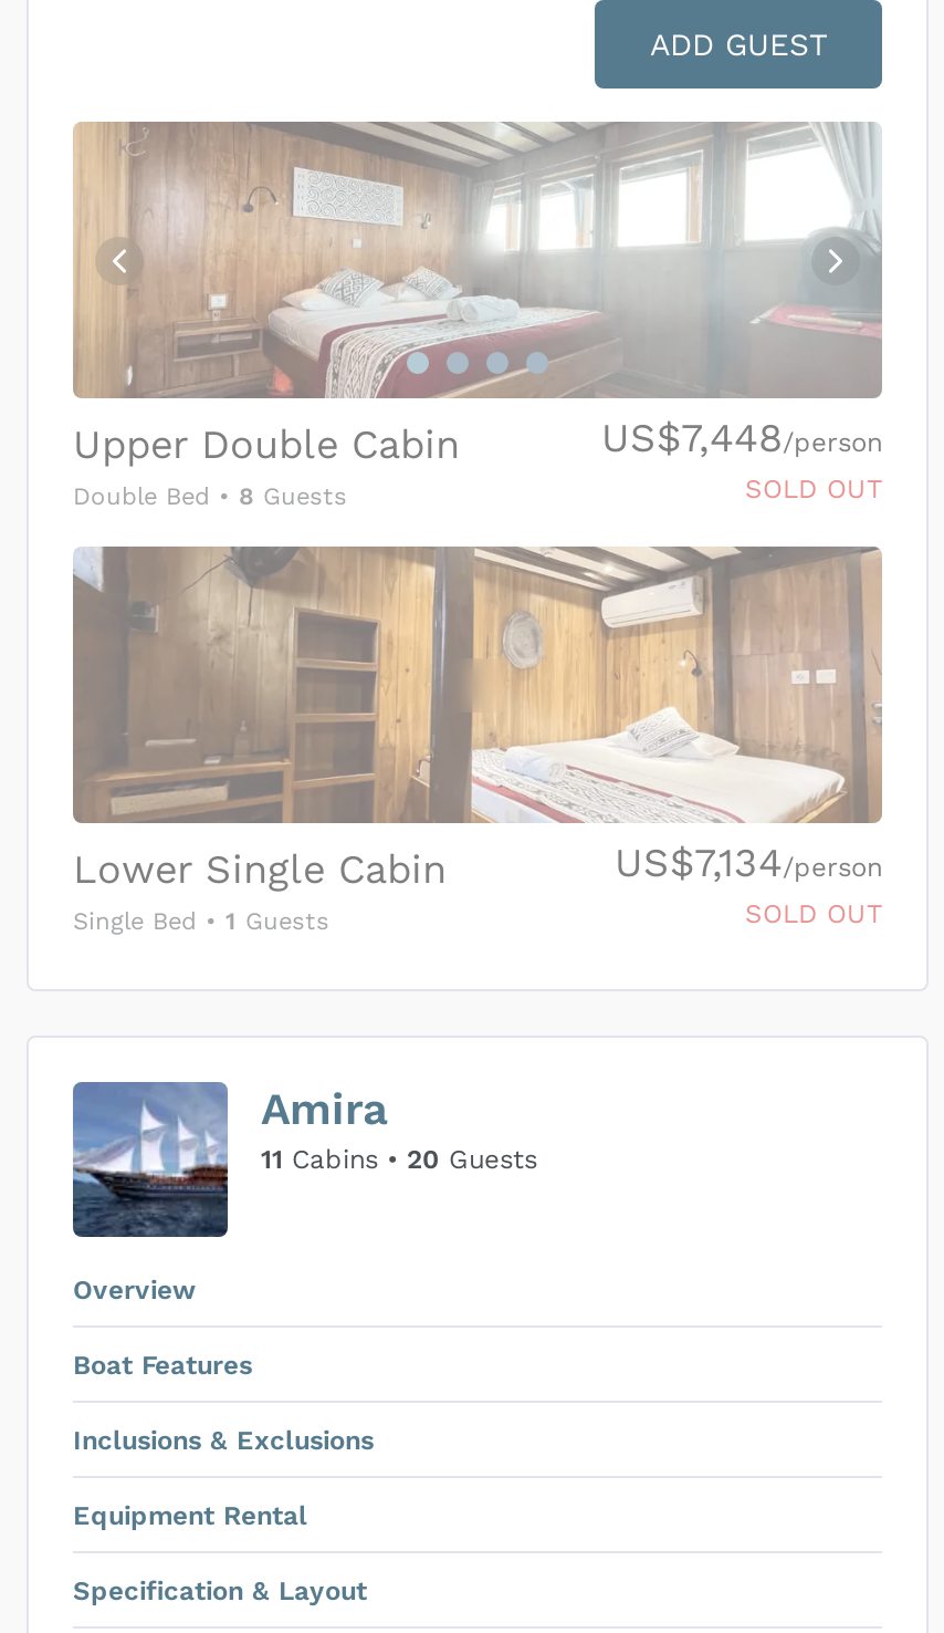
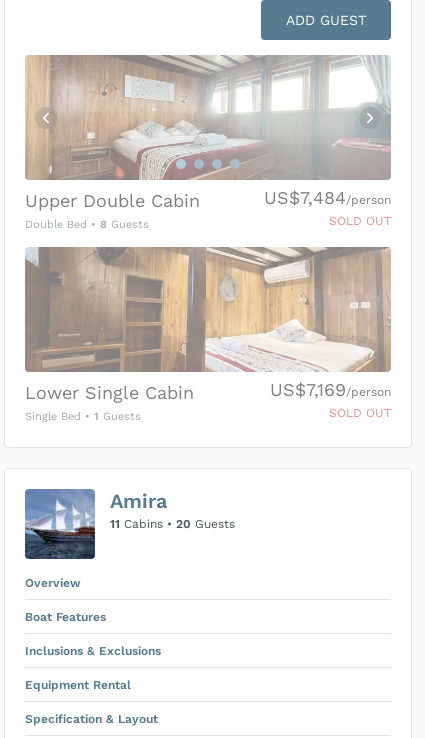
- US$7,448/person
+ US$7,484/person

- US$7,134/person
+ US$7,169/person
